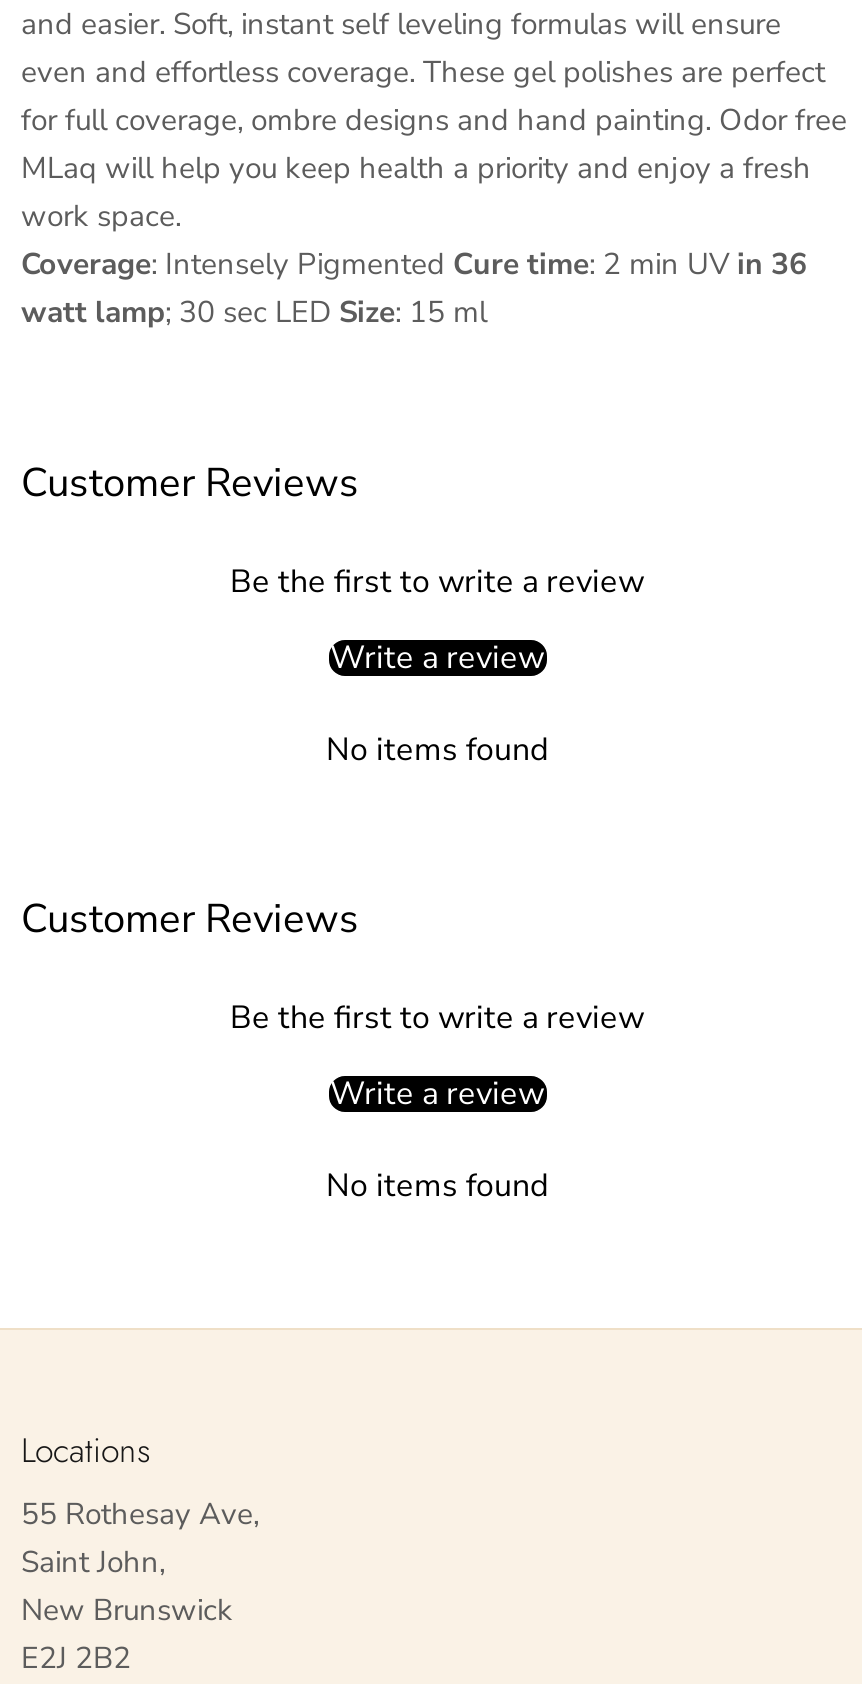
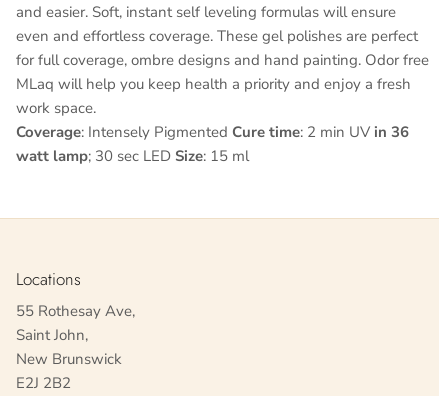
- Customer Reviews
- Be the first to write a review
- Write a review
- No items found
- Customer Reviews
- Be the first to write a review
- Write a review
- No items found
